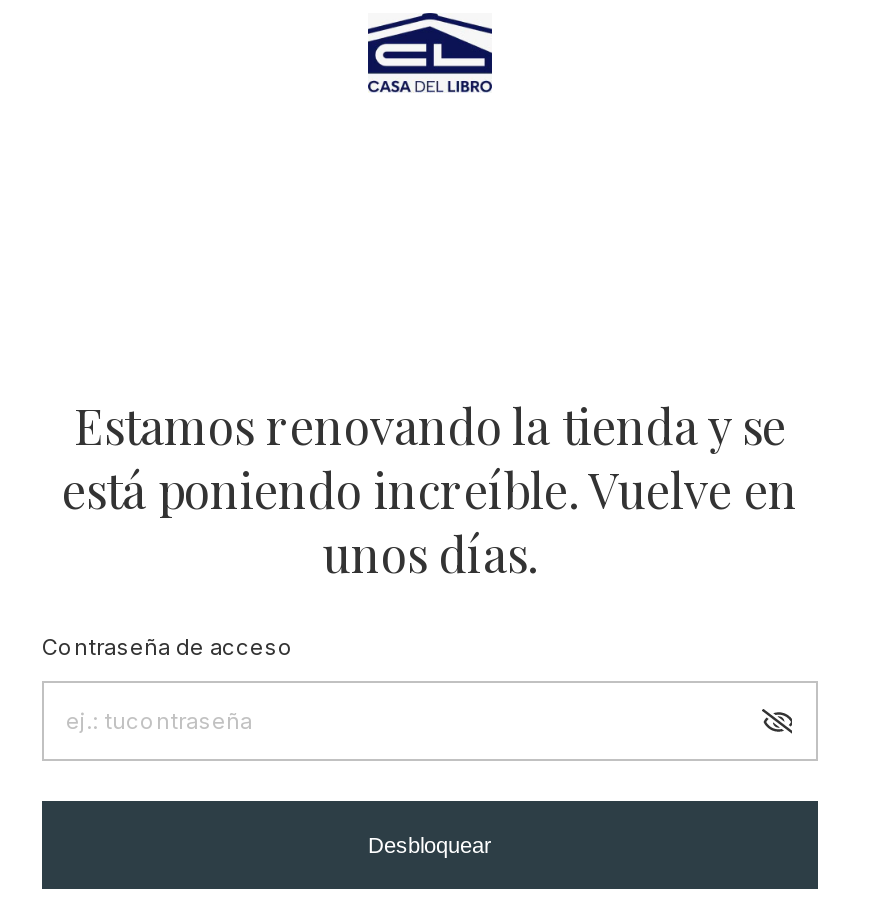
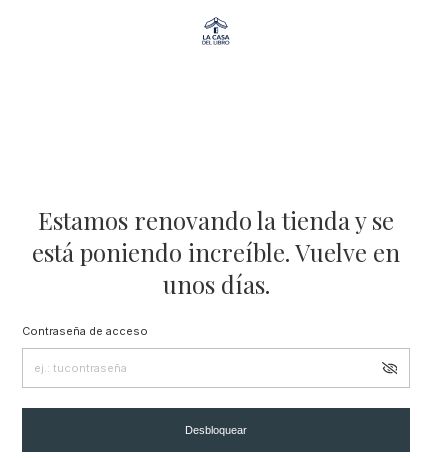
- [image]
+ [image]
